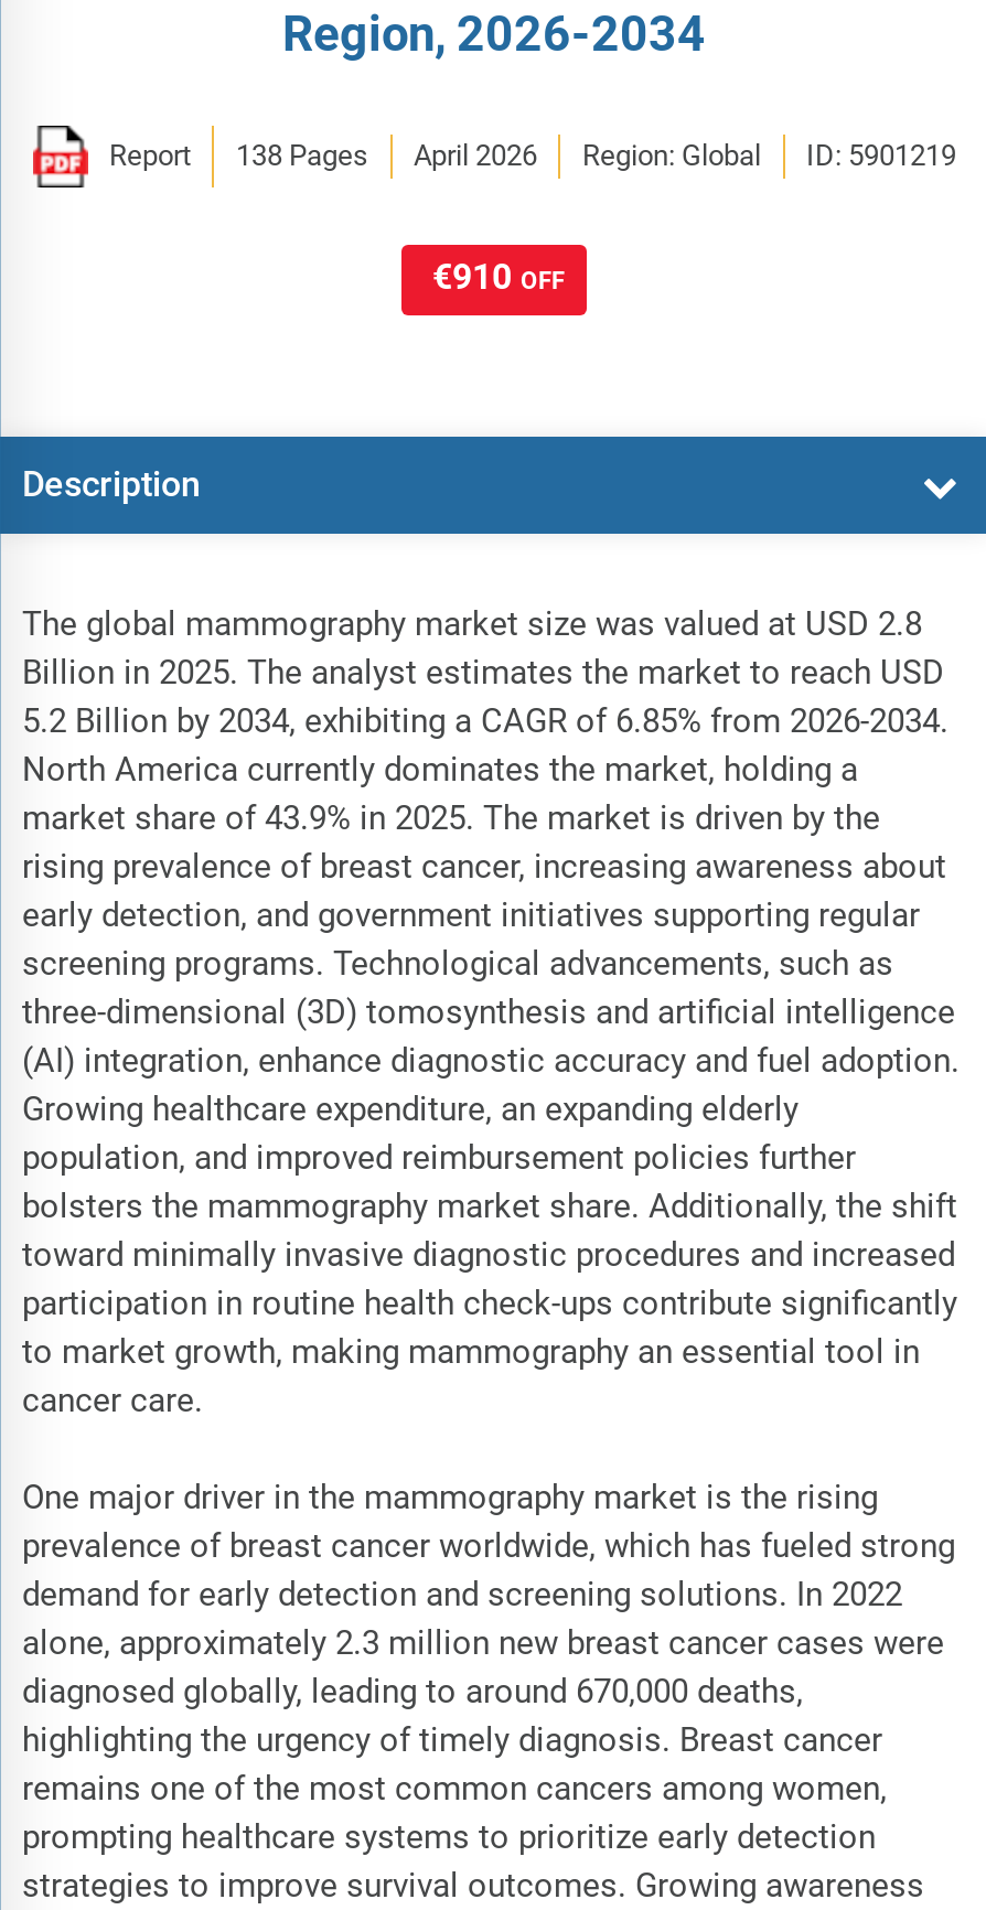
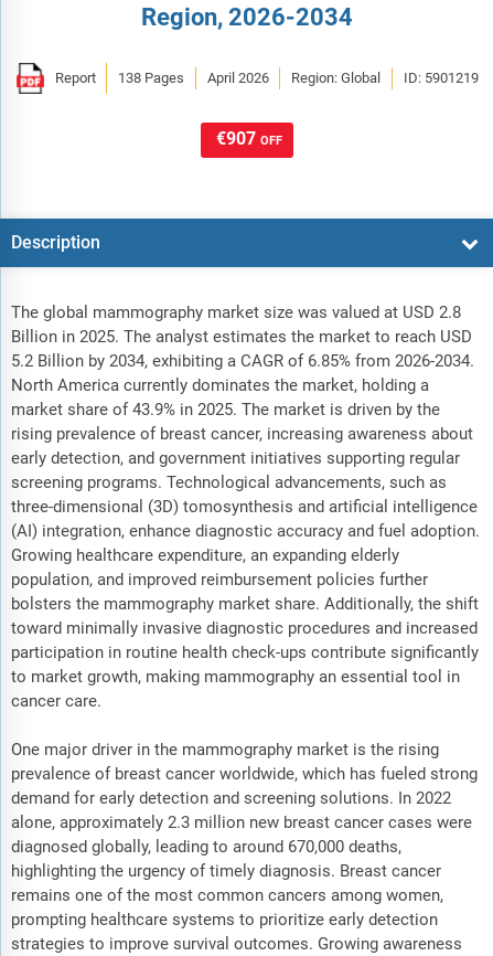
- €910 OFF
+ €907 OFF
